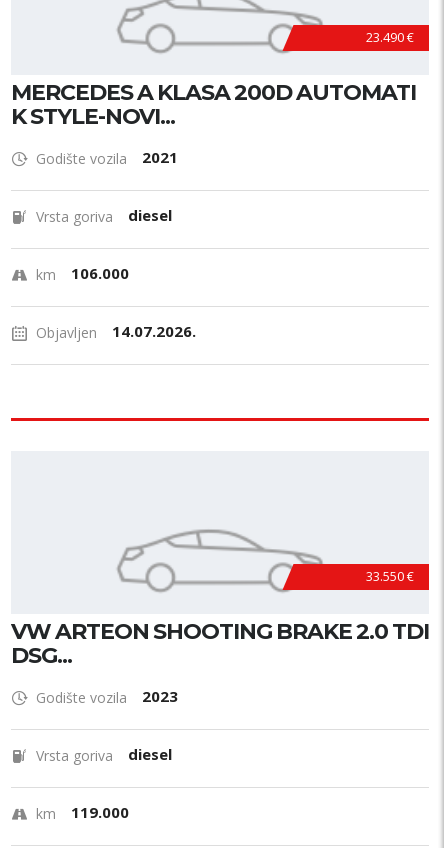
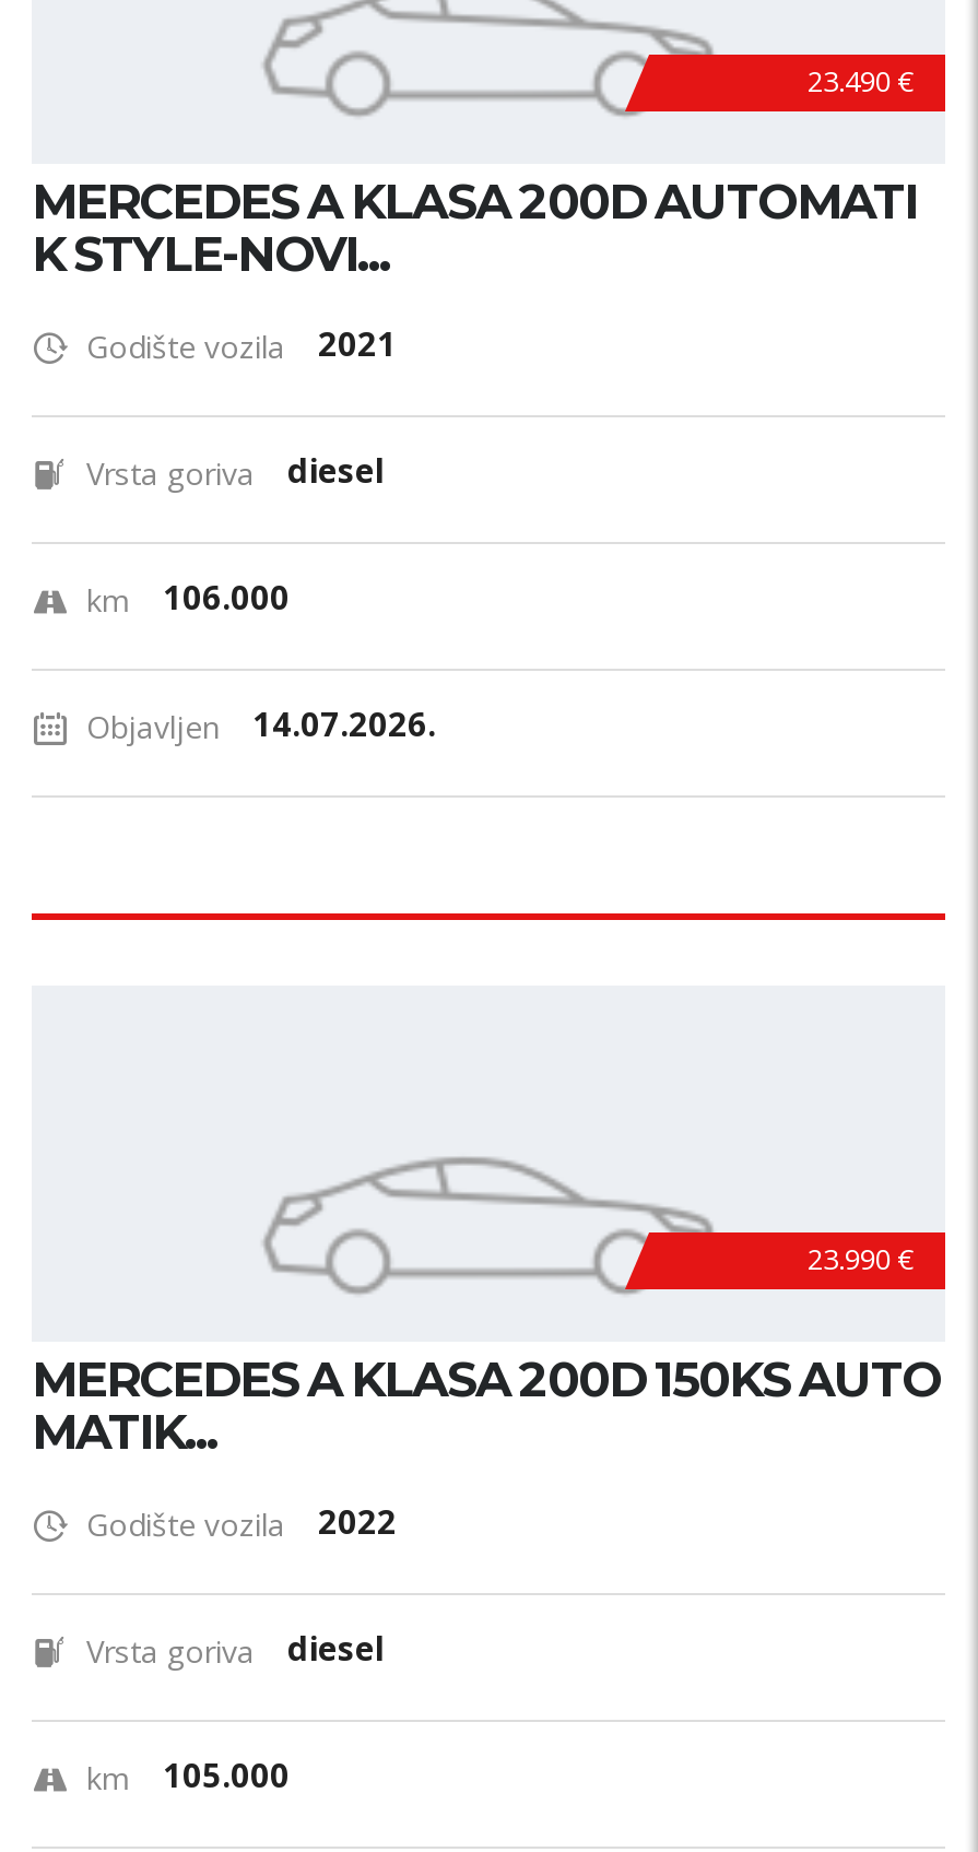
- 33.550 €
+ 23.990 €

- VW ARTEON SHOOTING BRAKE 2.0 TDI
- DSG...
+ MERCEDES A KLASA 200D 150KS AUTO
+ MATIK...

- Godište vozila 2023
+ Godište vozila 2022

- km 119.000
+ km 105.000
